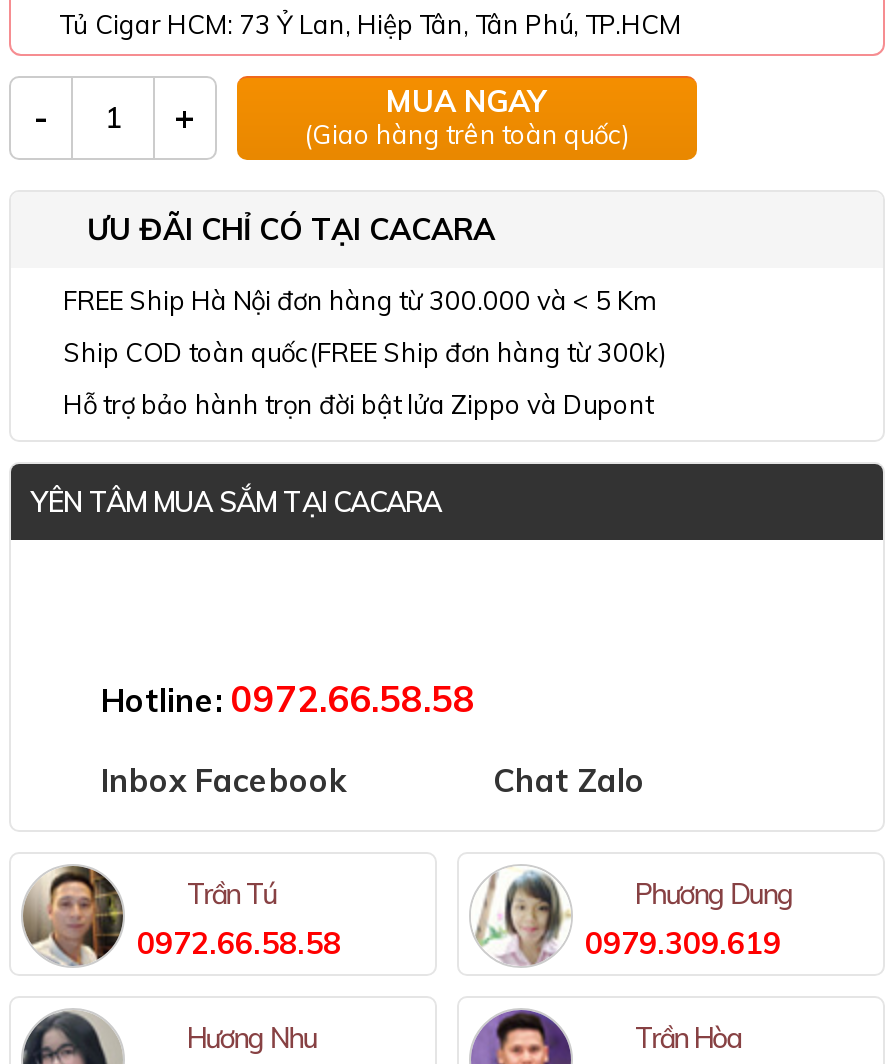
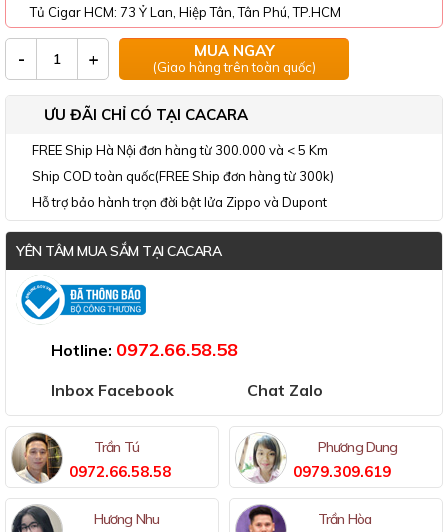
+ [image]
